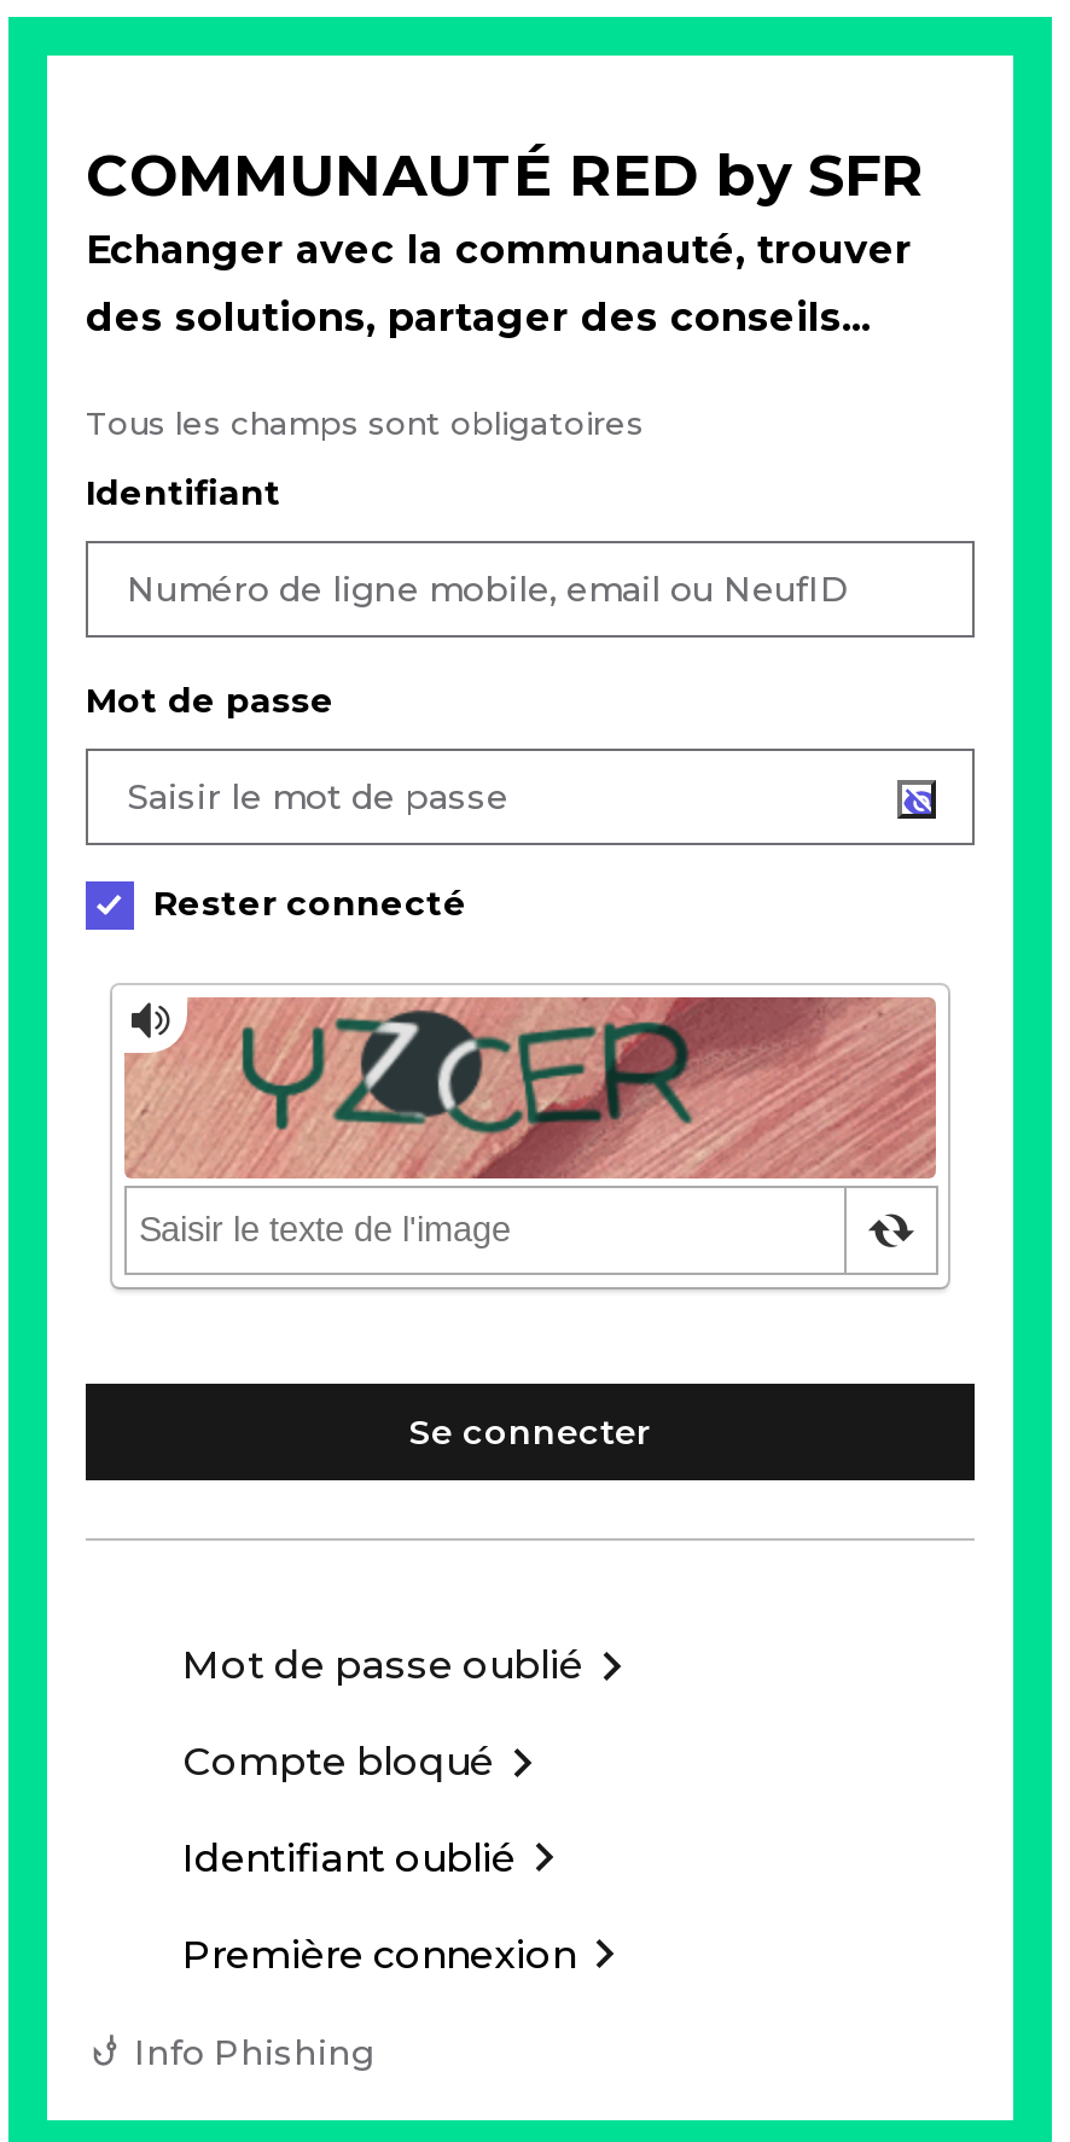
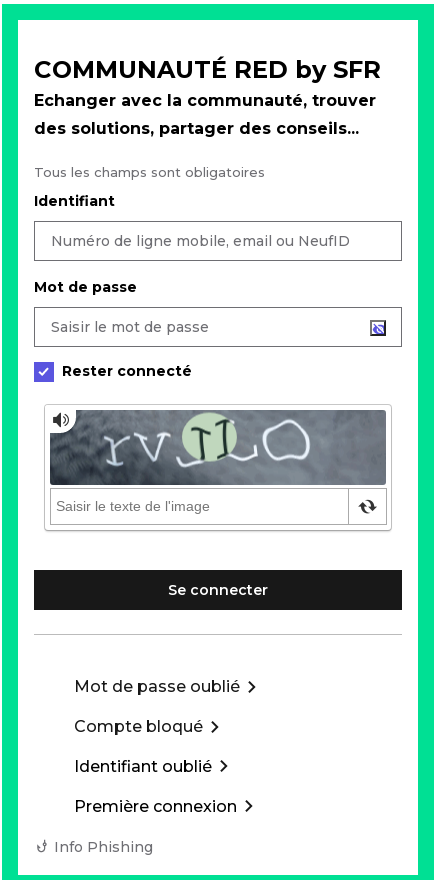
- [image]
+ [image]
